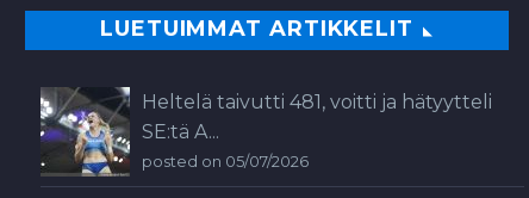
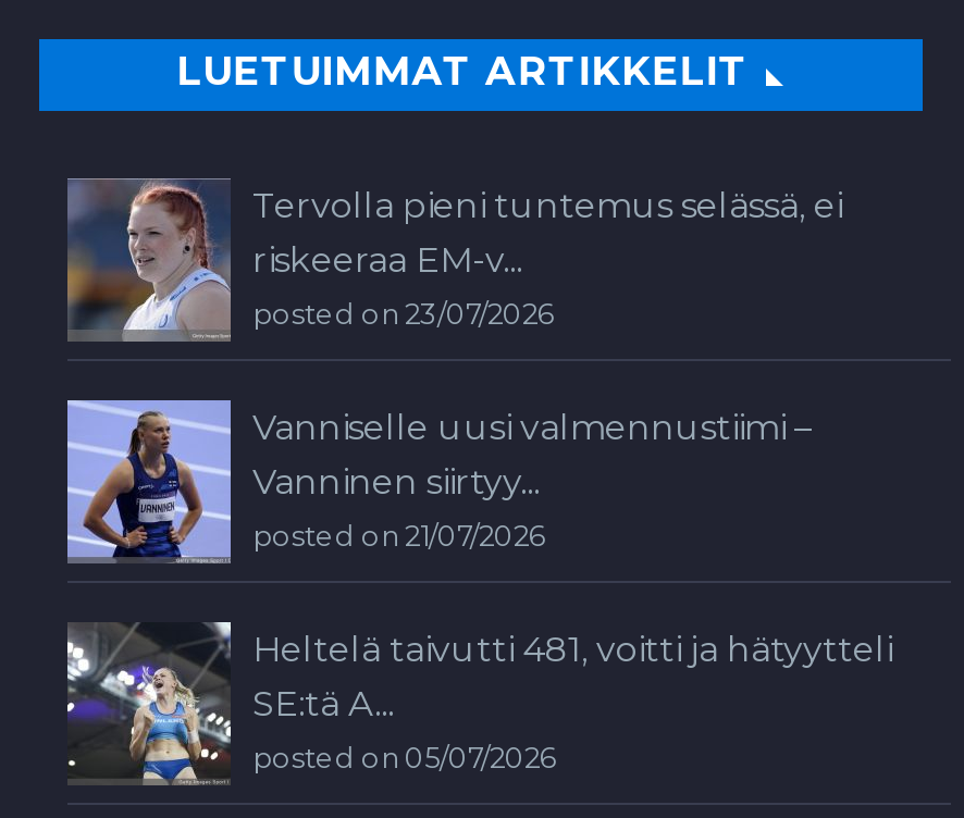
+ [image]
+ Tervolla pieni tuntemus selässä, ei
+ riskeeraa EM-v...
+ posted on 23/07/2026
+ Vanniselle uusi valmennustiimi –
+ Vanninen siirtyy...
+ posted on 21/07/2026

+ [image]
